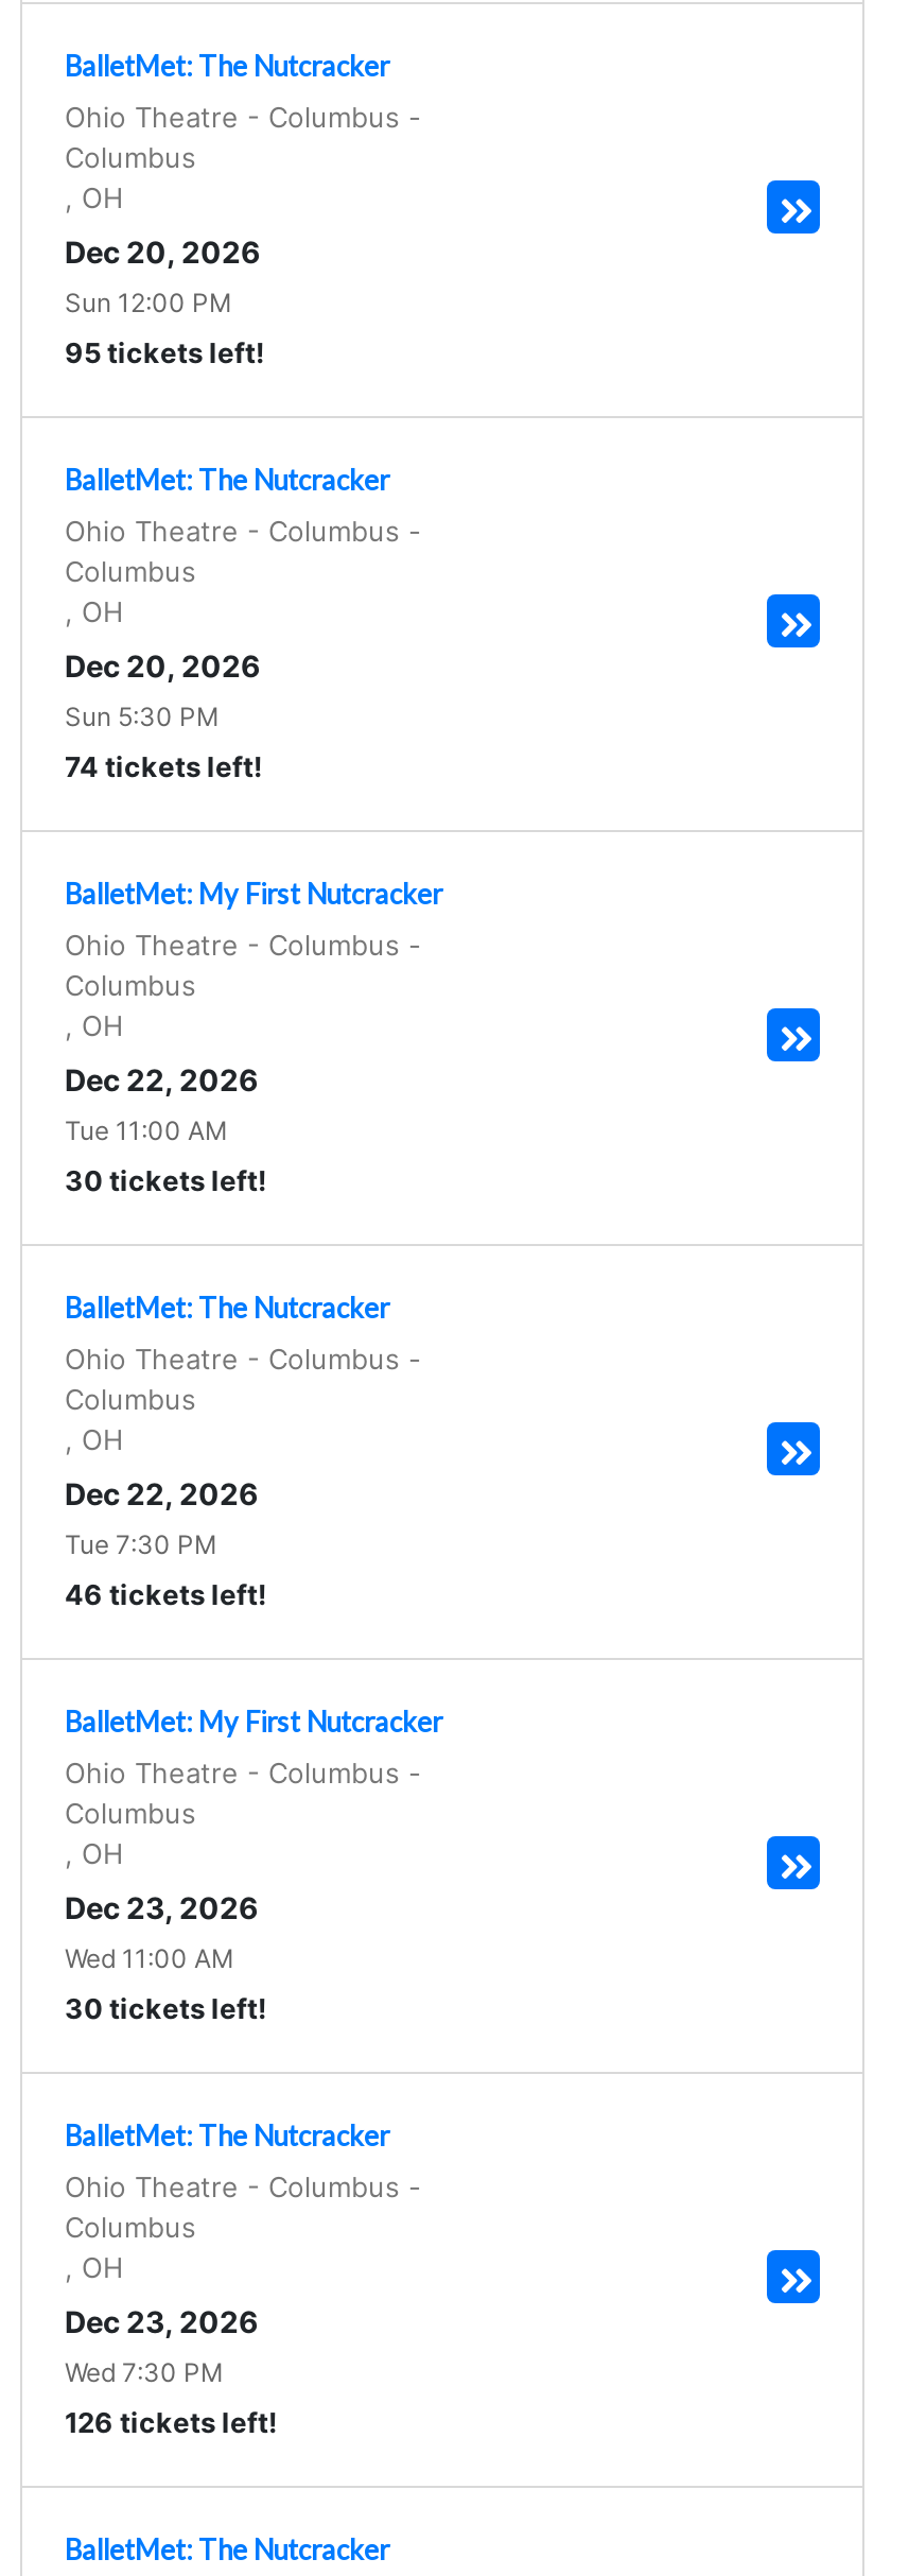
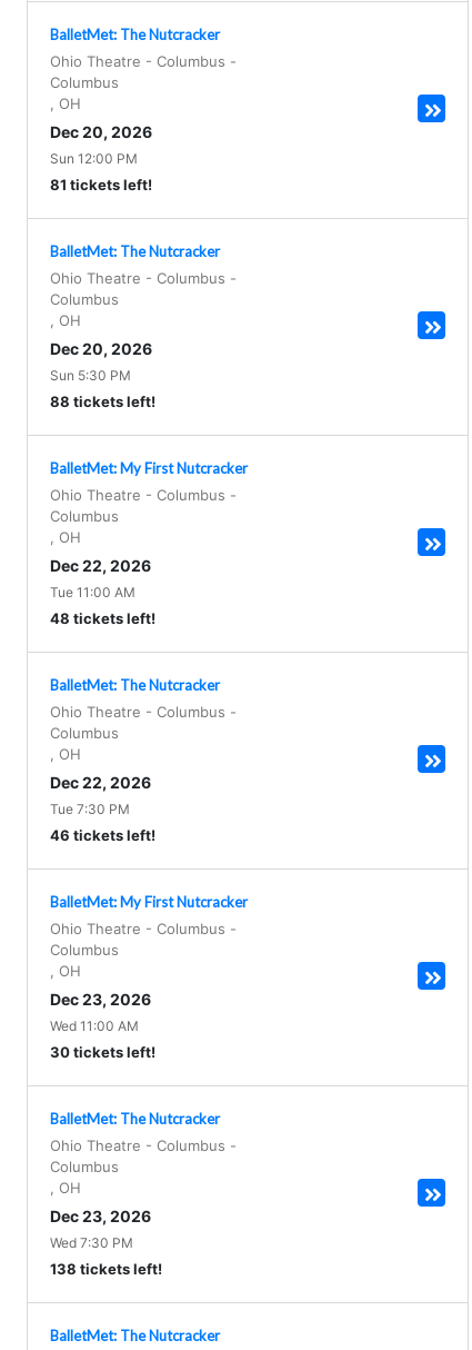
- 95 tickets left!
+ 81 tickets left!

- 74 tickets left!
+ 88 tickets left!

- 30 tickets left!
+ 48 tickets left!

- 126 tickets left!
+ 138 tickets left!
